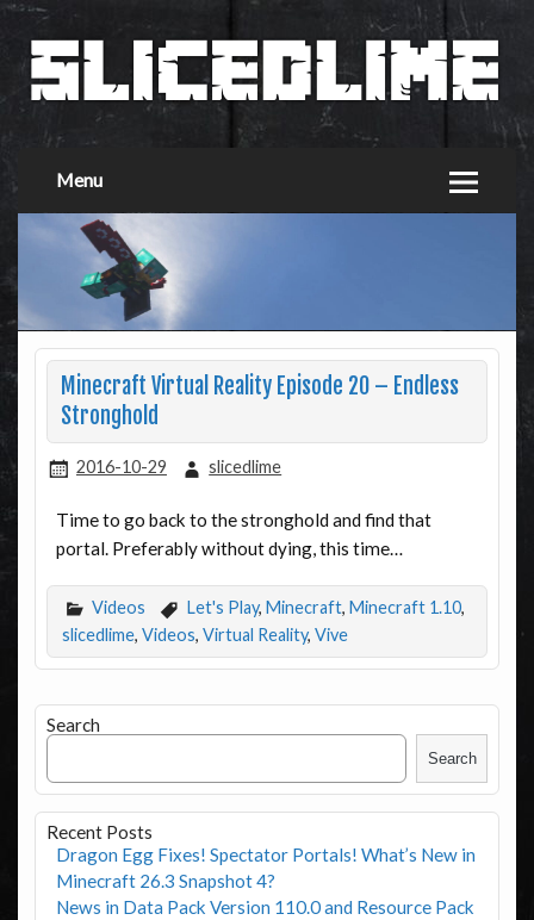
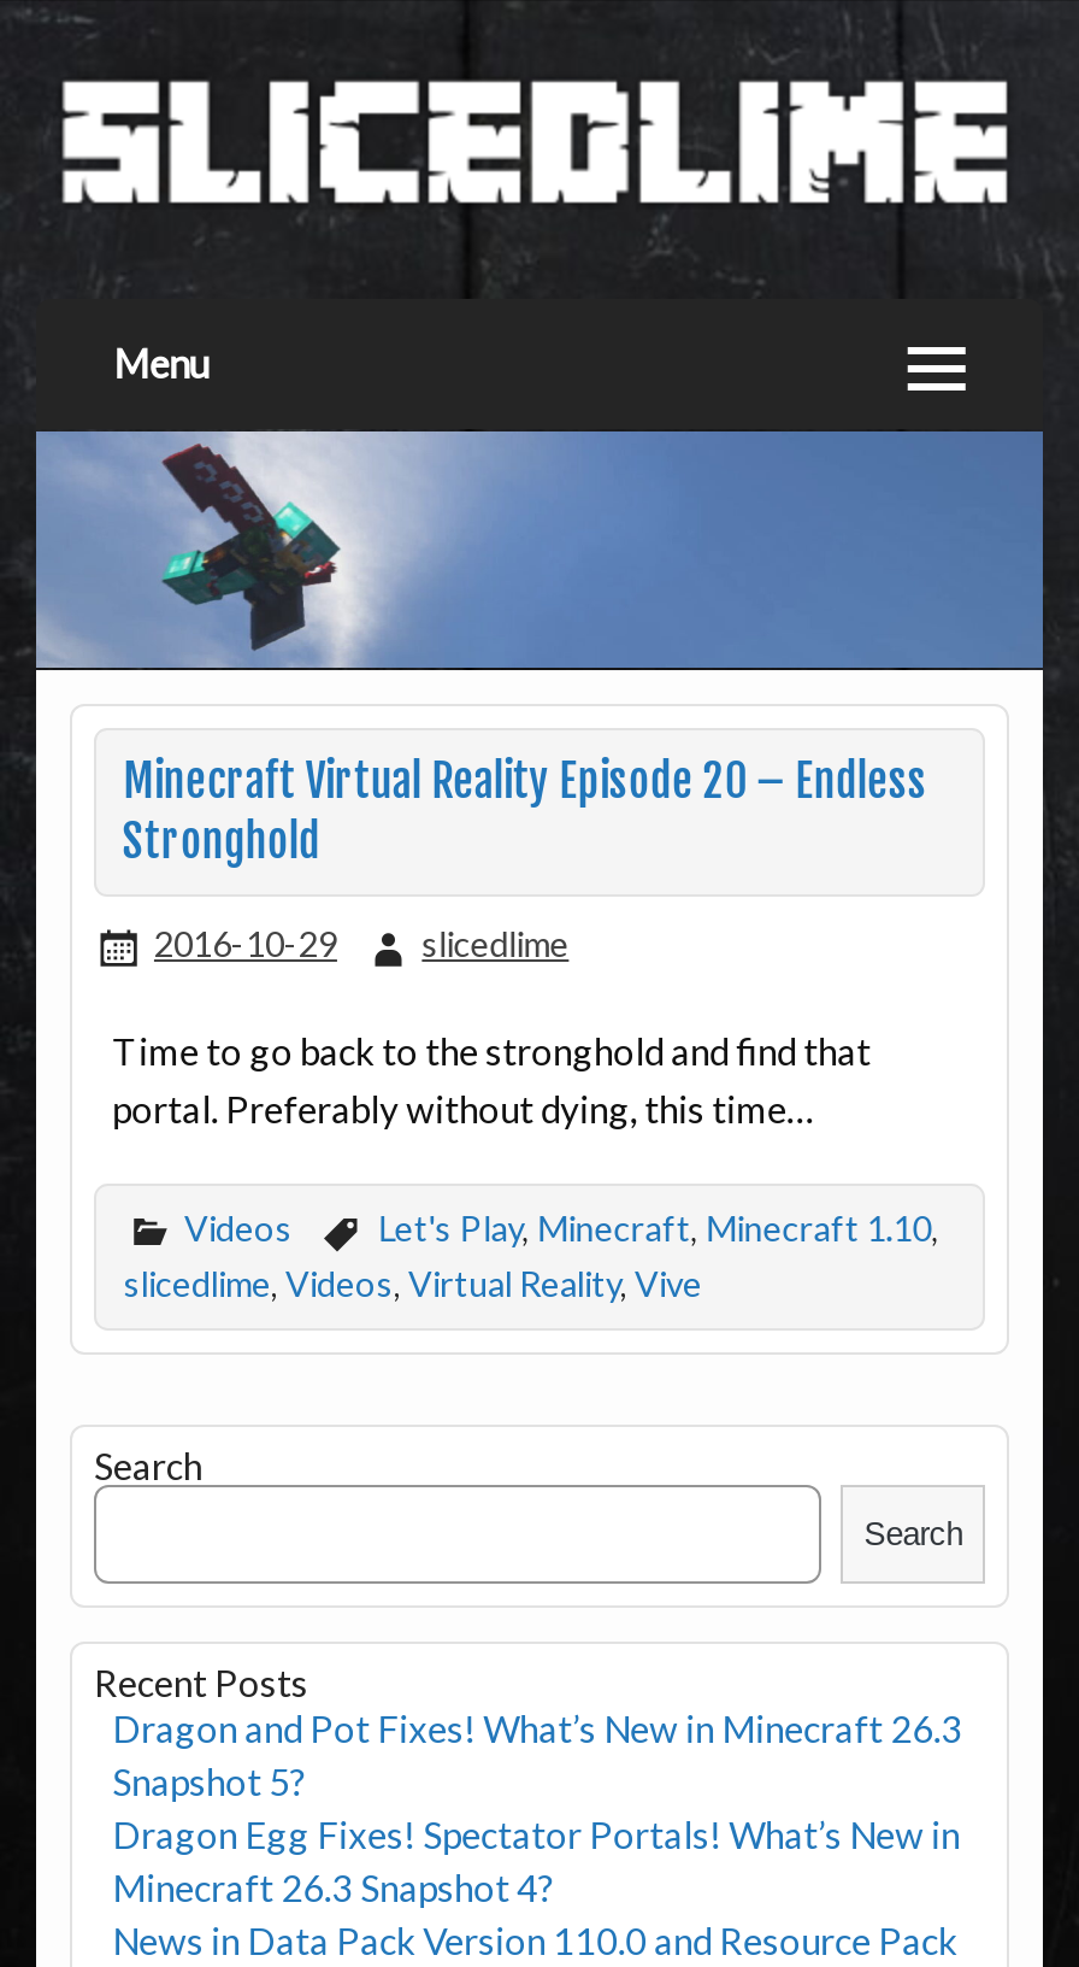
+ Dragon and Pot Fixes! What’s New in Minecraft 26.3
+ Snapshot 5?
